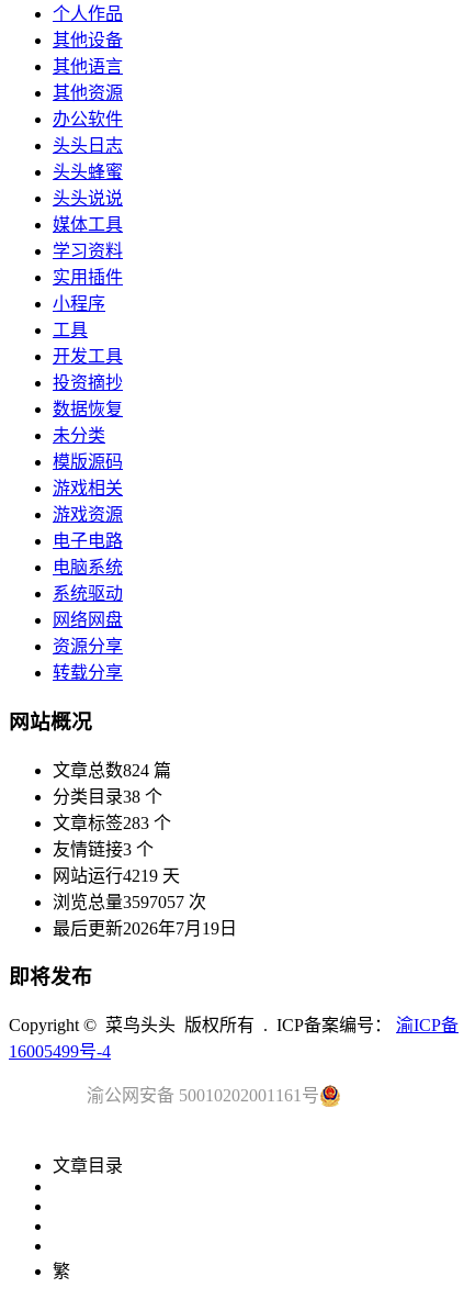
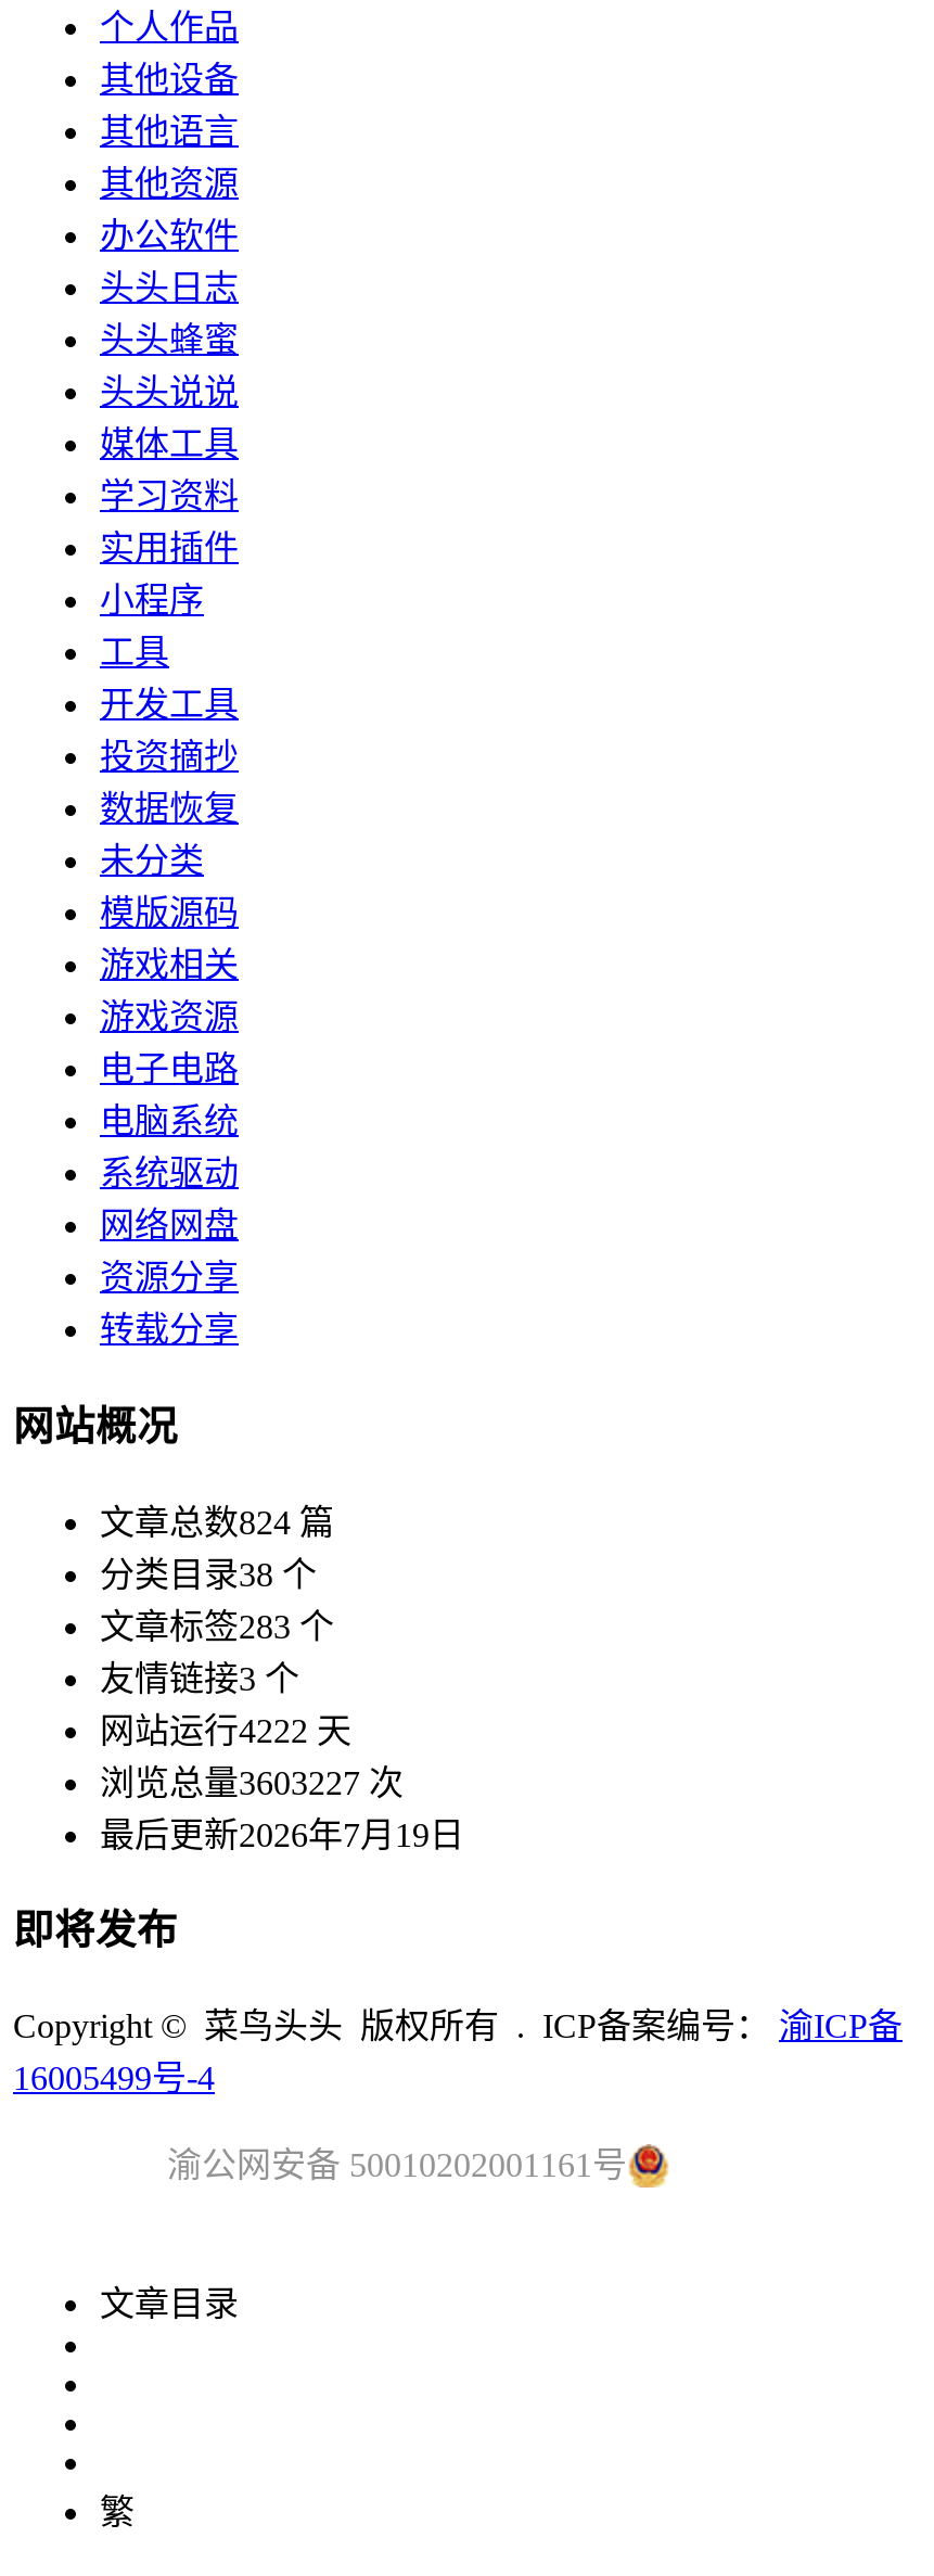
- 网站运行4219 天
+ 网站运行4222 天

- 浏览总量3597057 次
+ 浏览总量3603227 次
